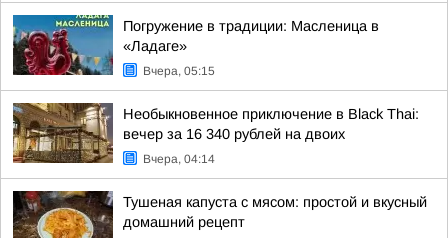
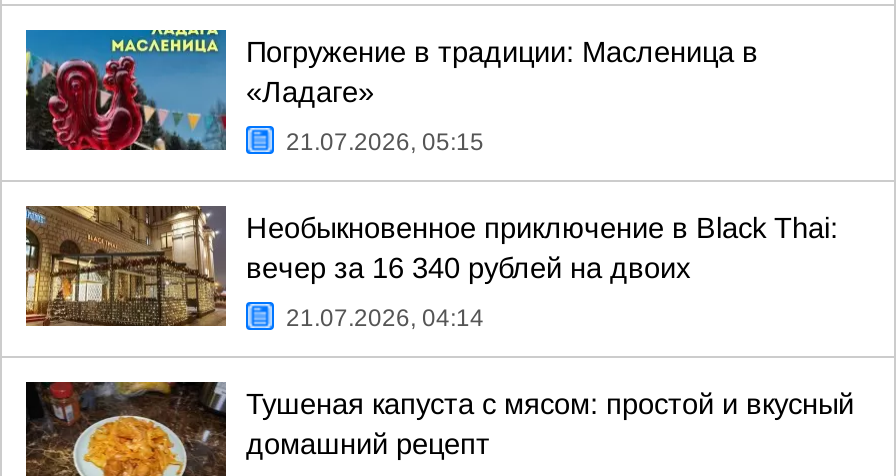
- Вчера, 05:15
+ 21.07.2026, 05:15

- Вчера, 04:14
+ 21.07.2026, 04:14
